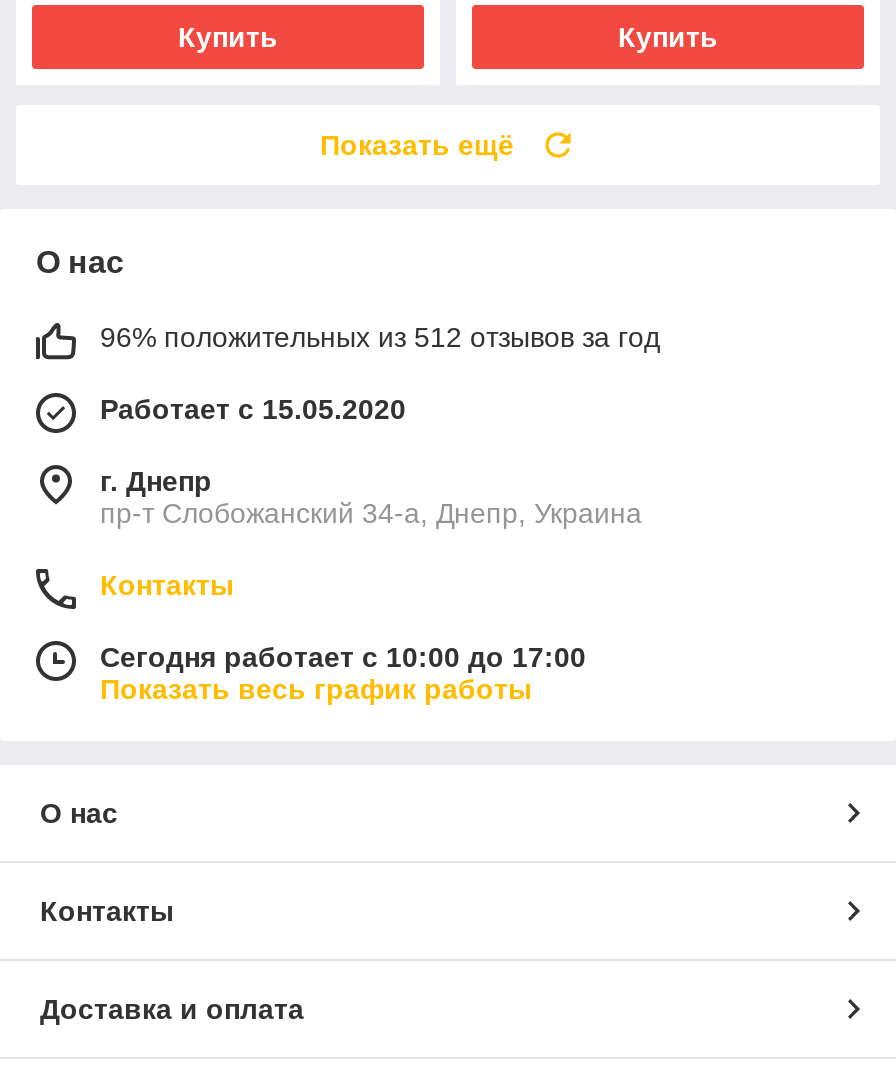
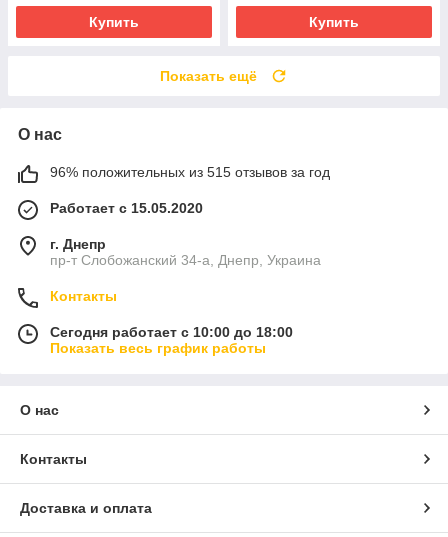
- 96% положительных из 512 отзывов за год
+ 96% положительных из 515 отзывов за год

- Сегодня работает с 10:00 до 17:00
+ Сегодня работает с 10:00 до 18:00
